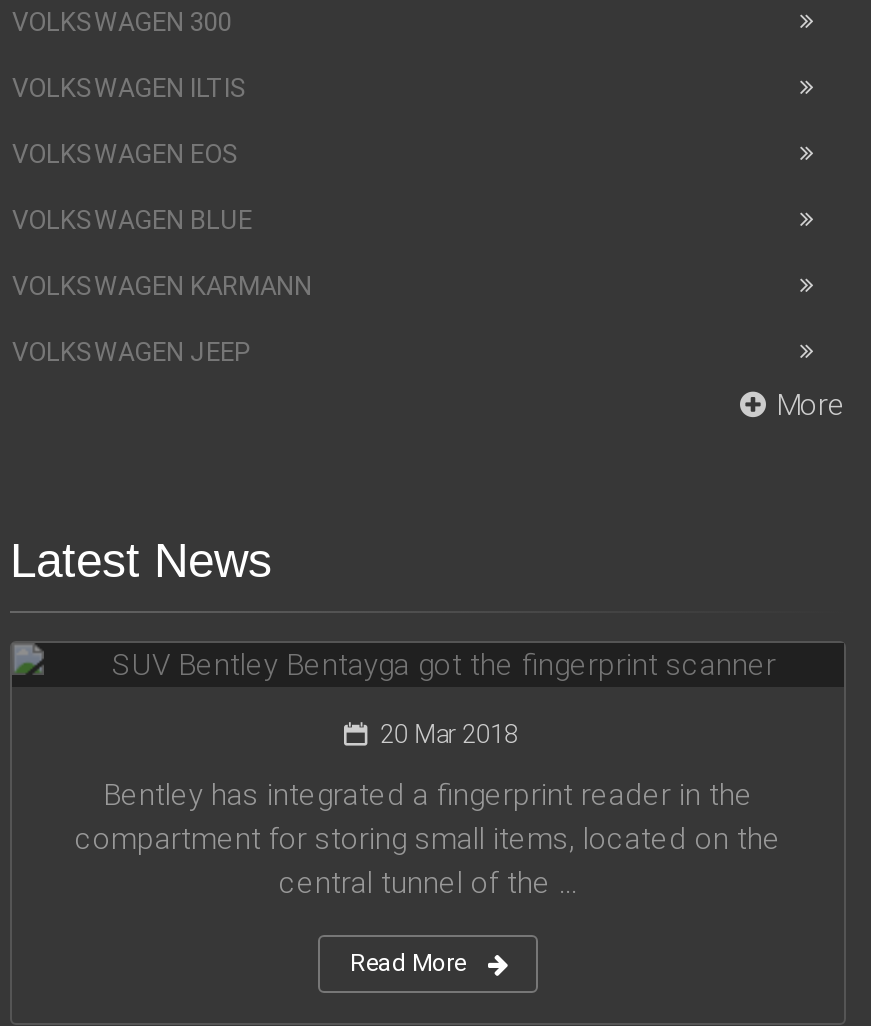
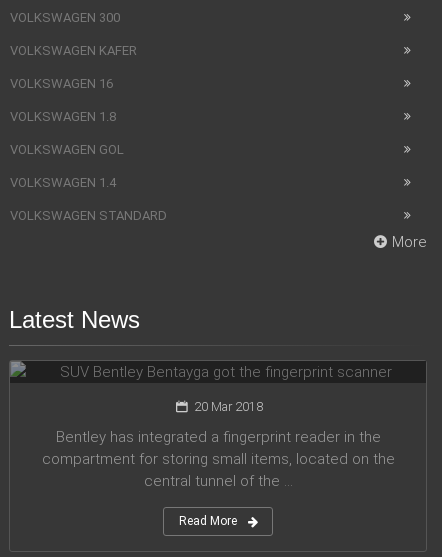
- VOLKSWAGEN ILTIS
- VOLKSWAGEN EOS
- VOLKSWAGEN BLUE
- VOLKSWAGEN KARMANN
- VOLKSWAGEN JEEP
+ VOLKSWAGEN KAFER
+ VOLKSWAGEN 16
+ VOLKSWAGEN 1.8
+ VOLKSWAGEN GOL
+ VOLKSWAGEN 1.4
+ VOLKSWAGEN STANDARD
